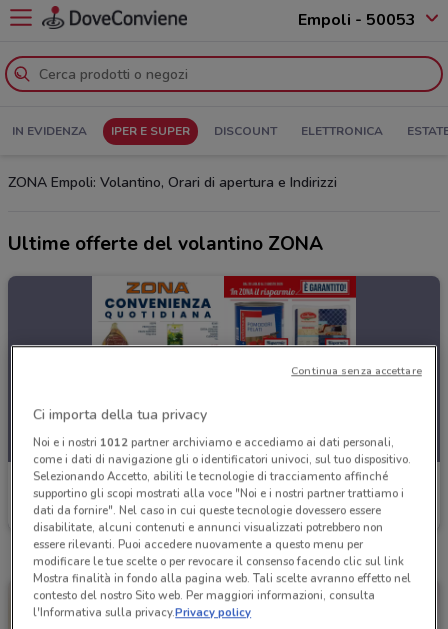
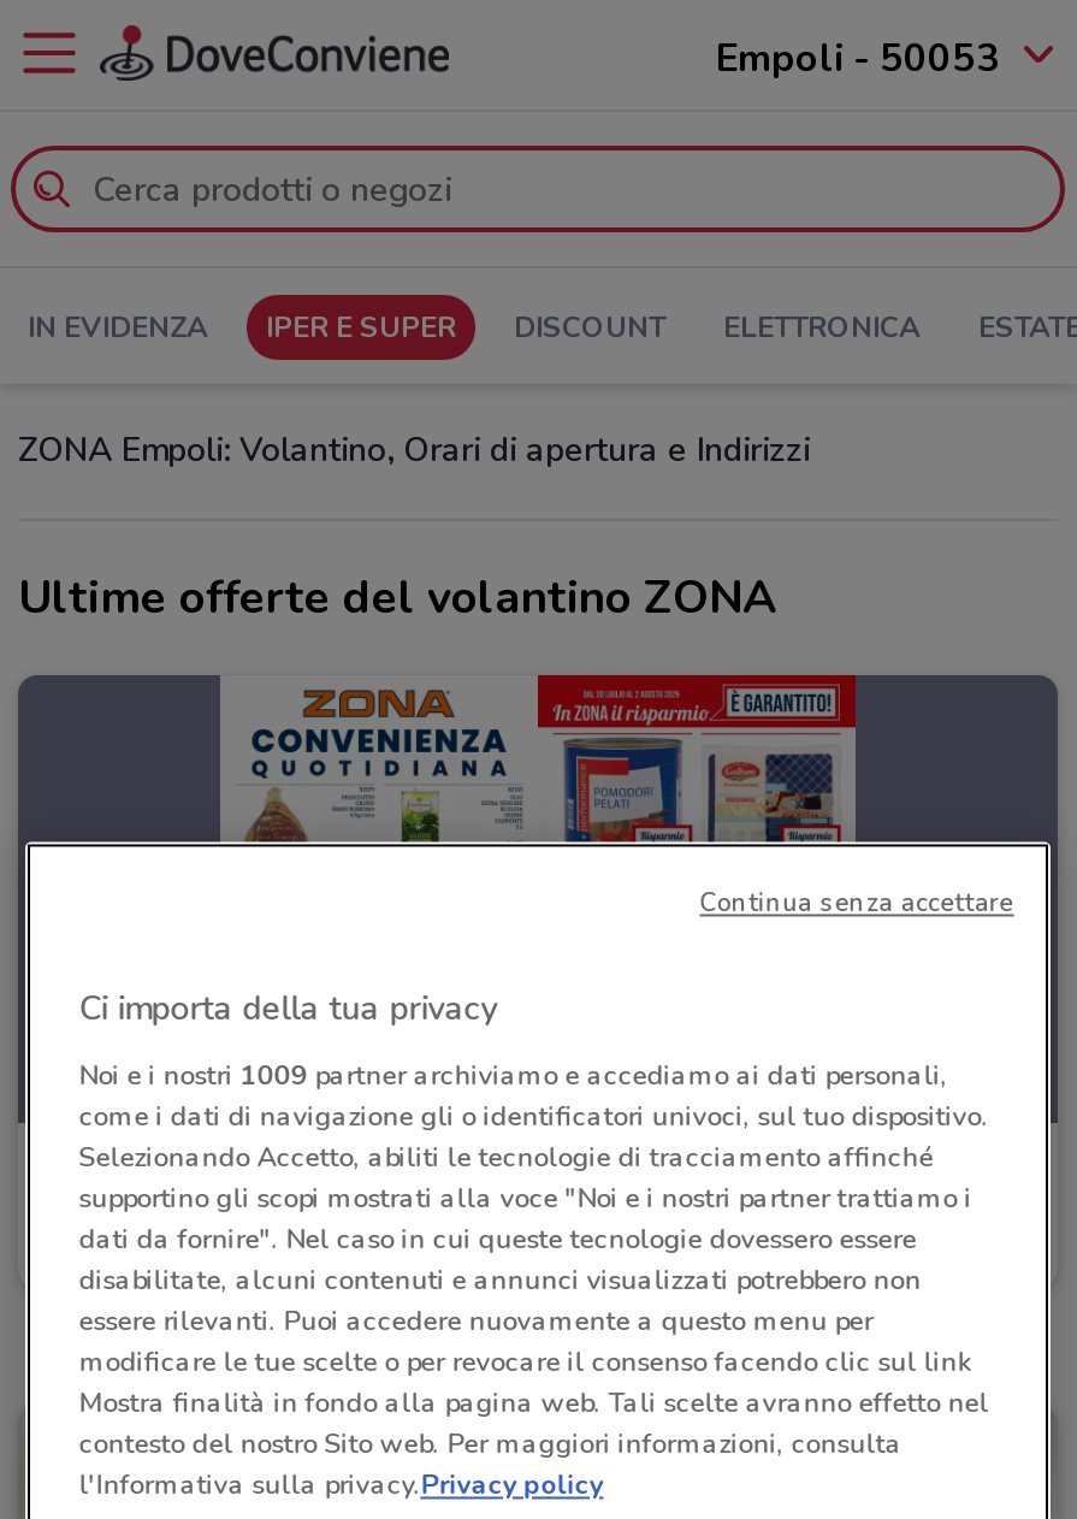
- Noi e i nostri 1012 partner archiviamo e accediamo ai dati personali,
+ Noi e i nostri 1009 partner archiviamo e accediamo ai dati personali,
